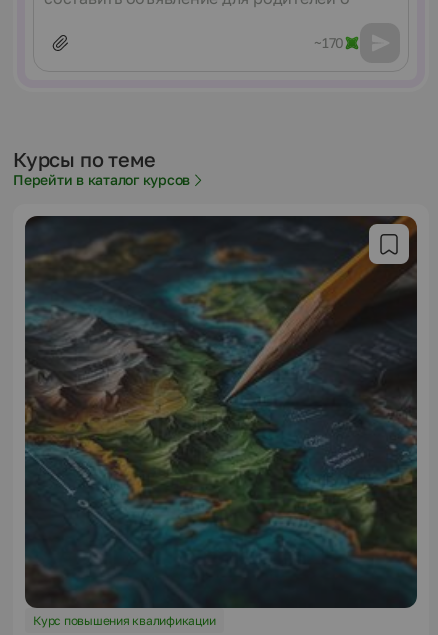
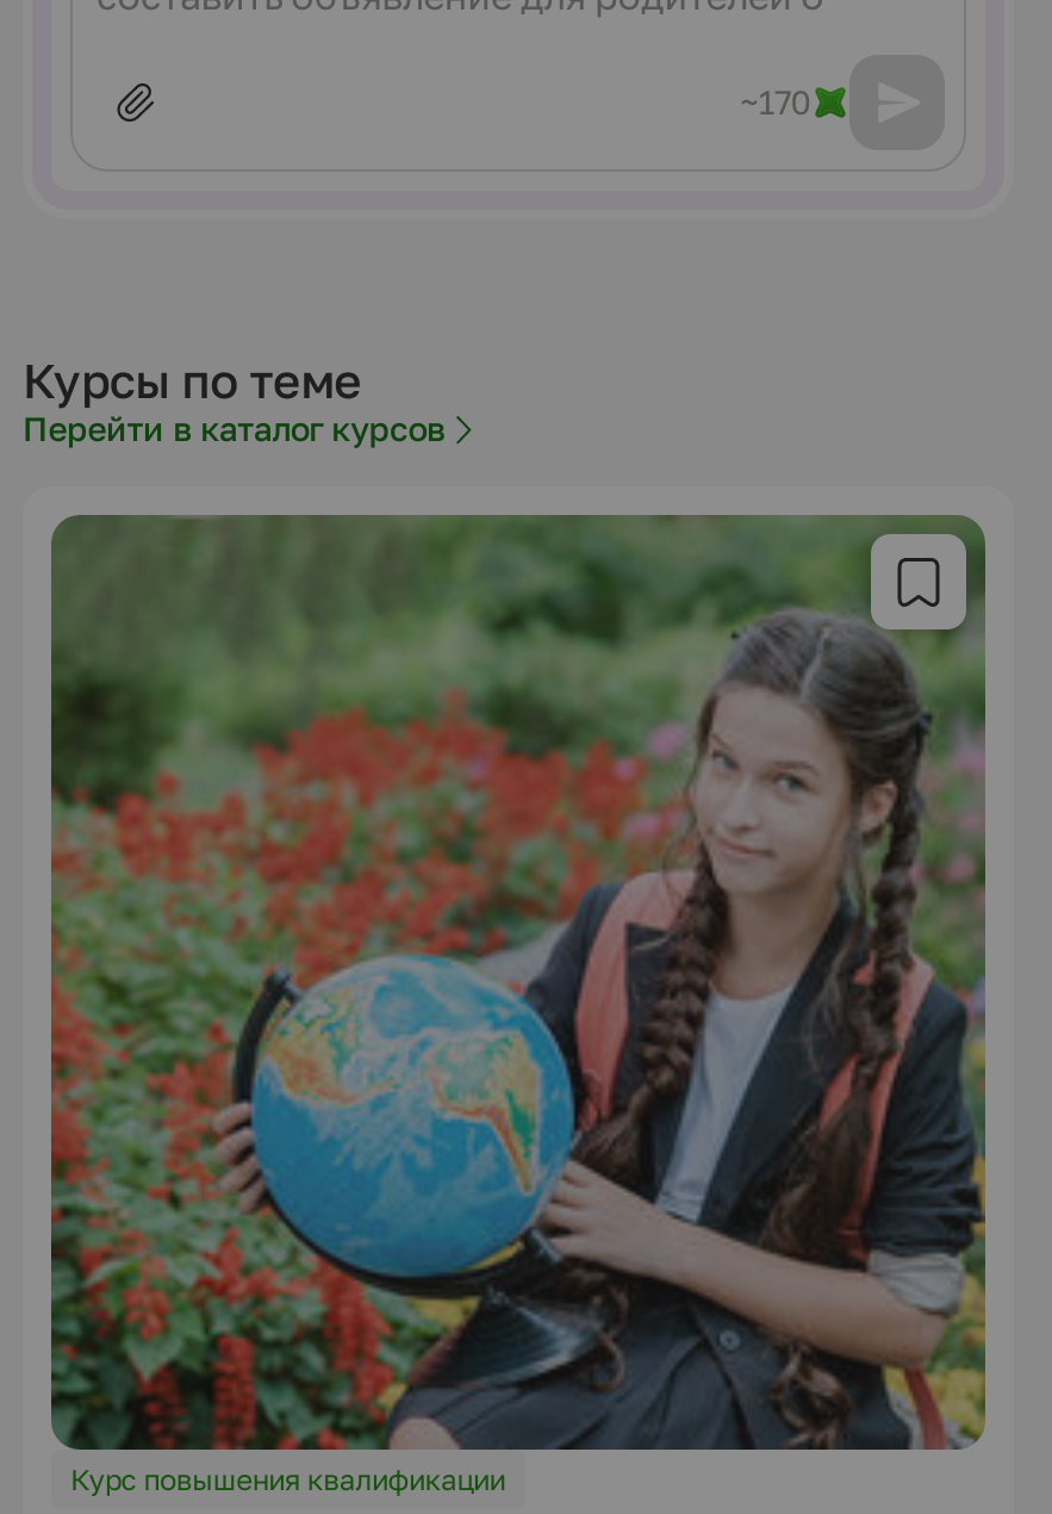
- [image]
+ [image]
